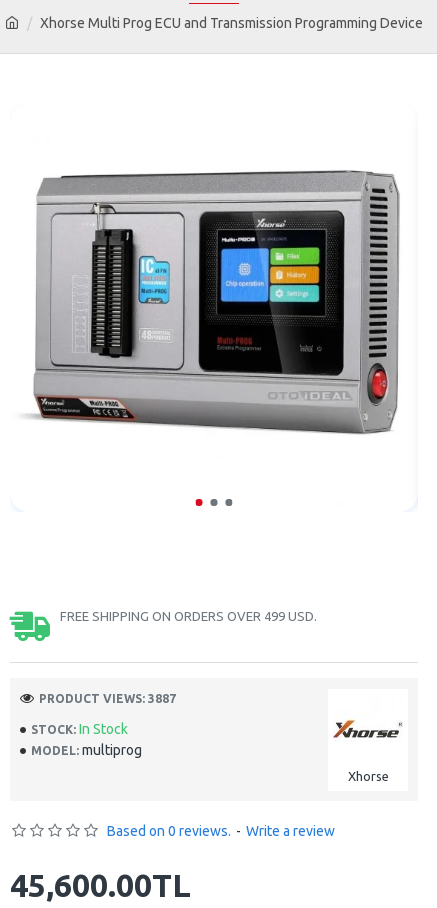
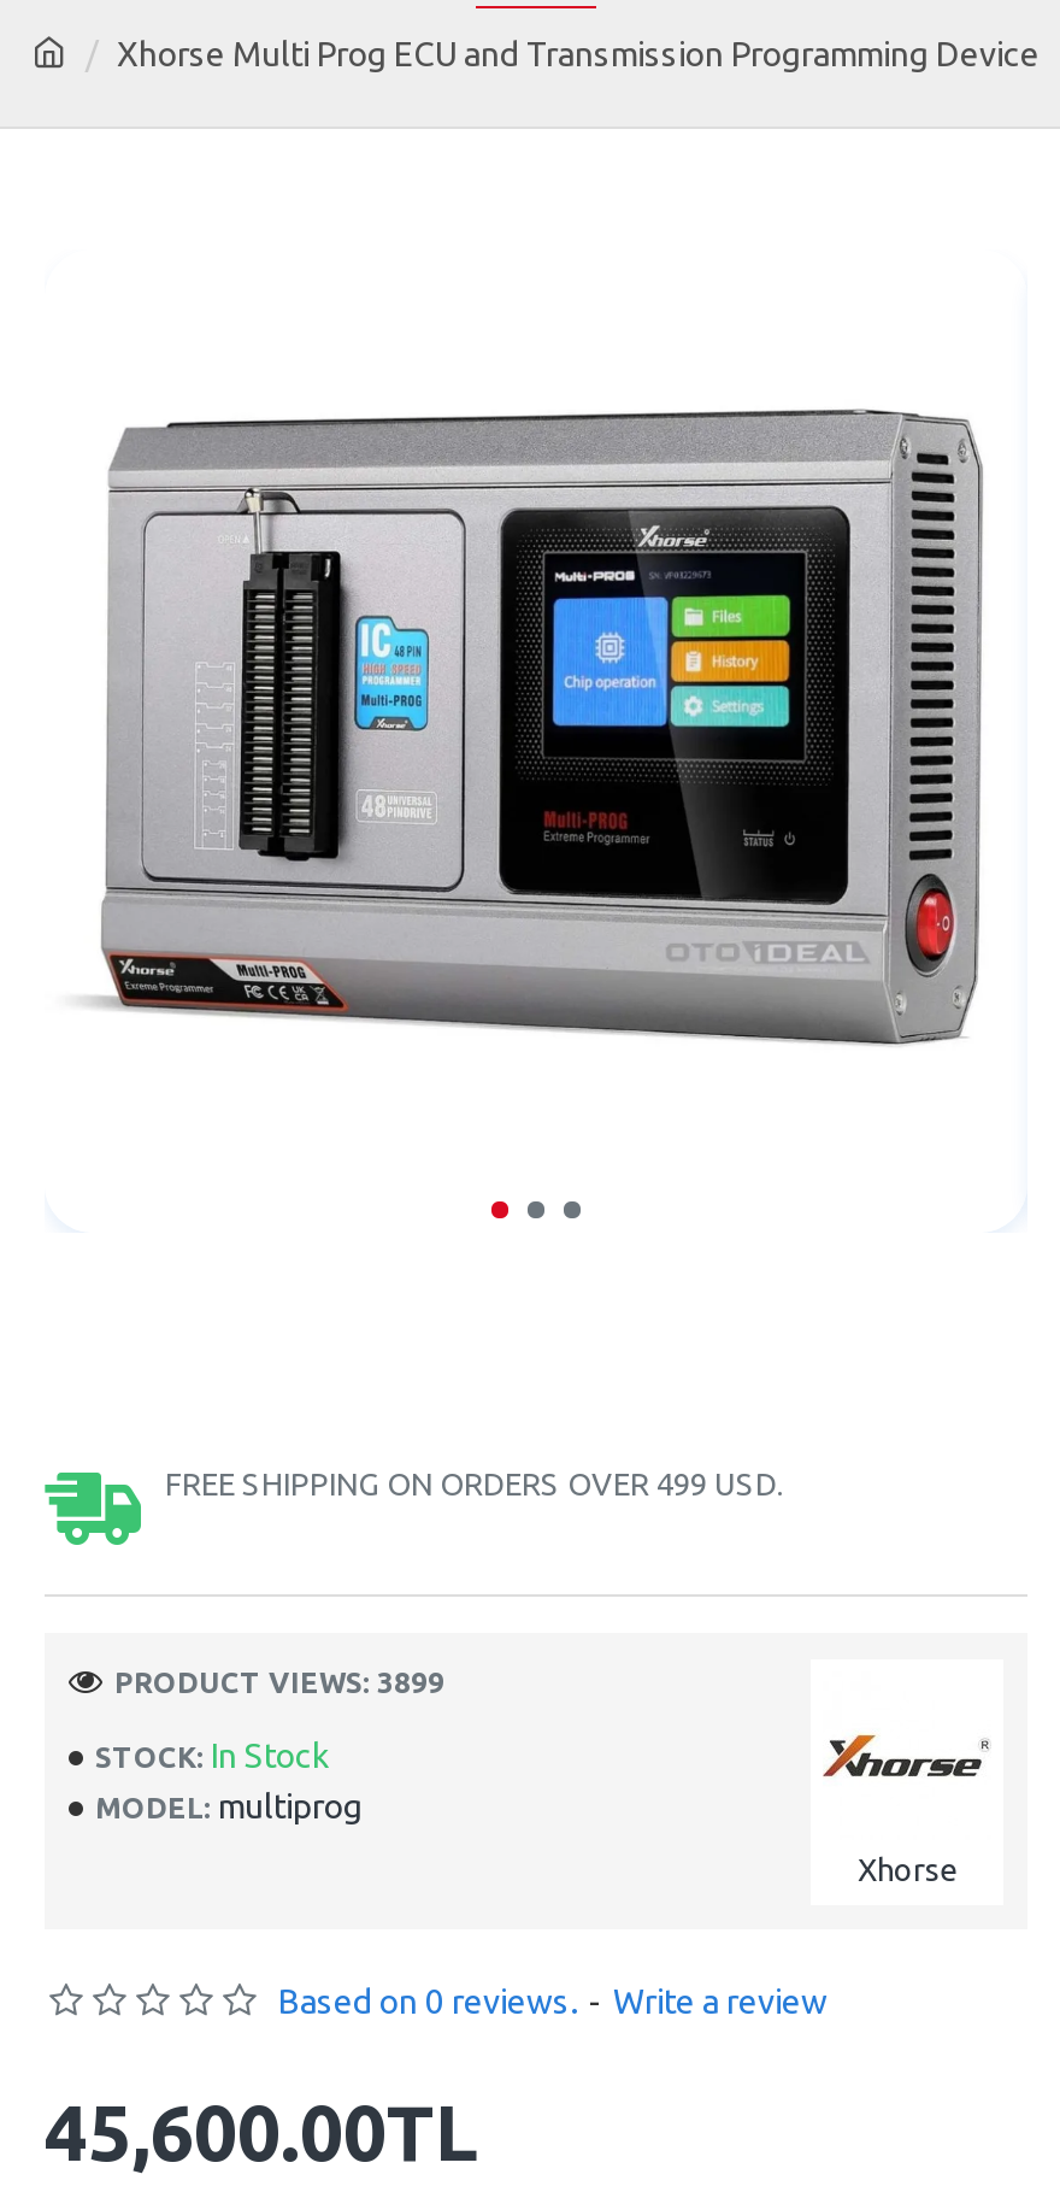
- PRODUCT VIEWS: 3887
+ PRODUCT VIEWS: 3899
